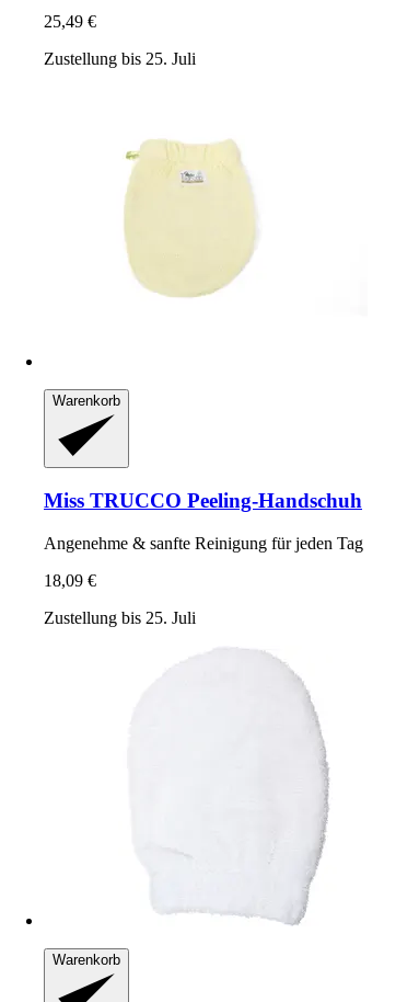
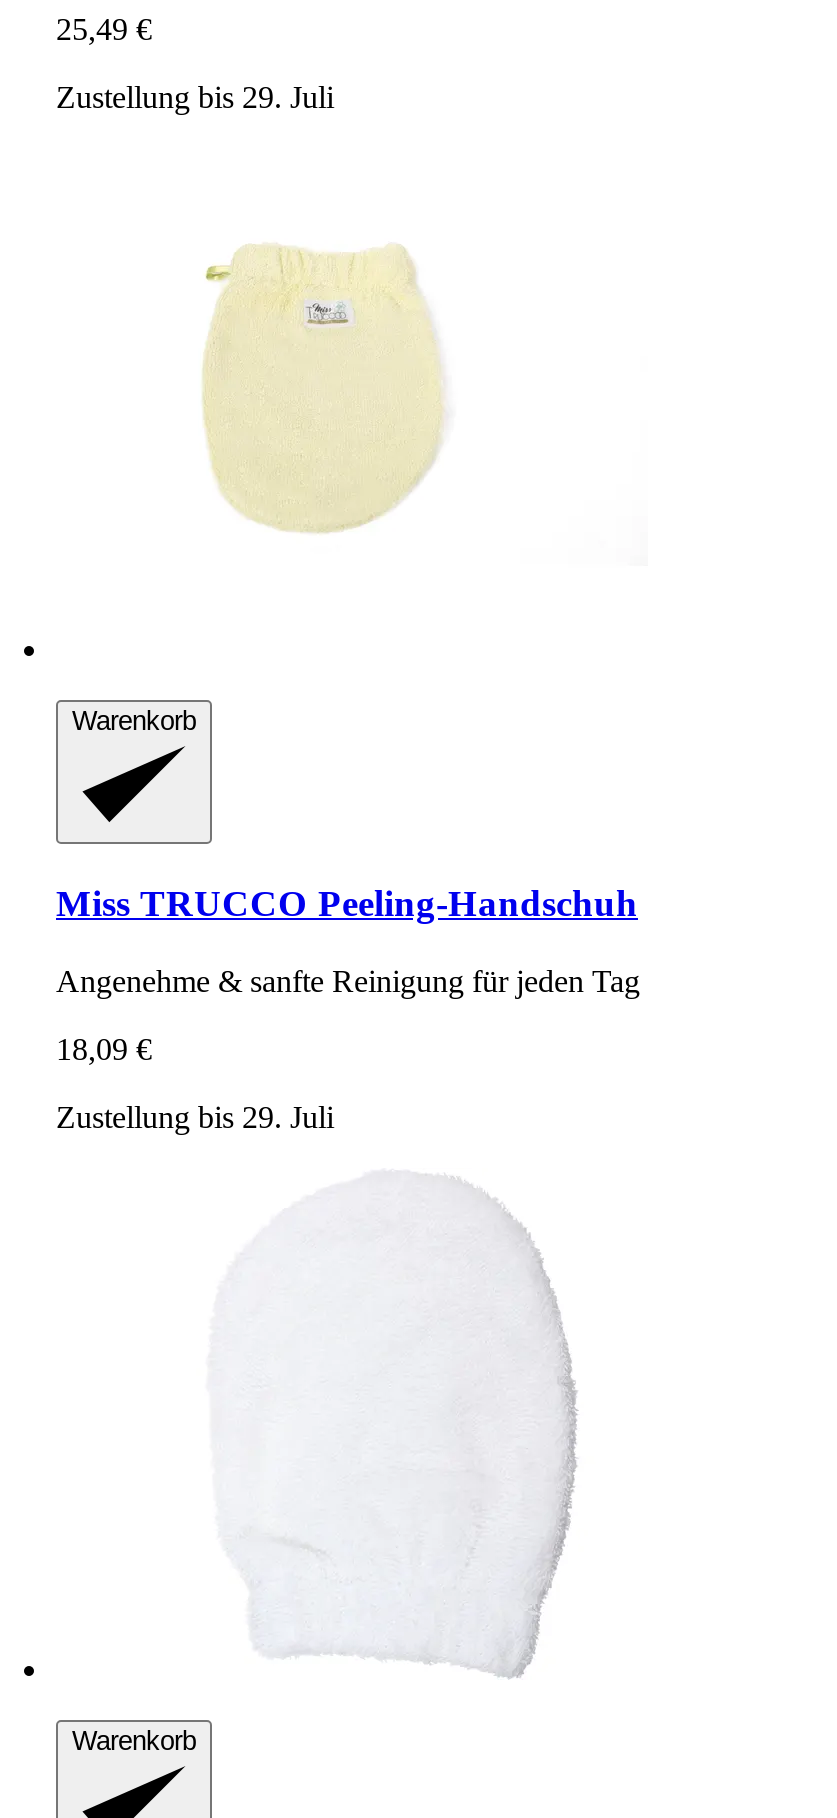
- Zustellung bis 25. Juli
+ Zustellung bis 29. Juli

- Zustellung bis 25. Juli
+ Zustellung bis 29. Juli
